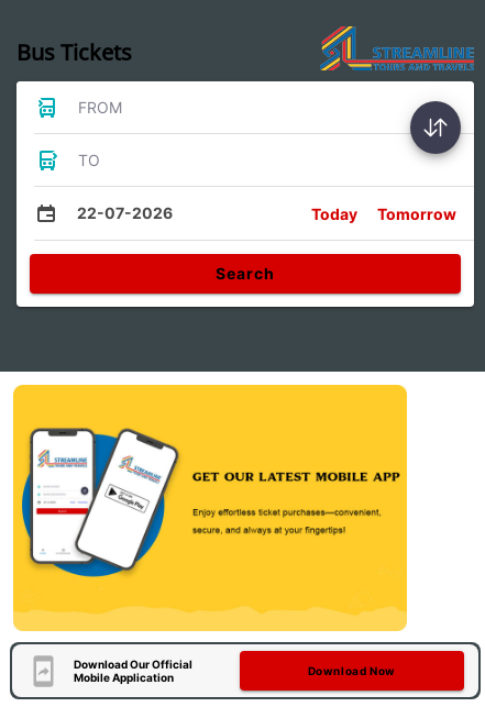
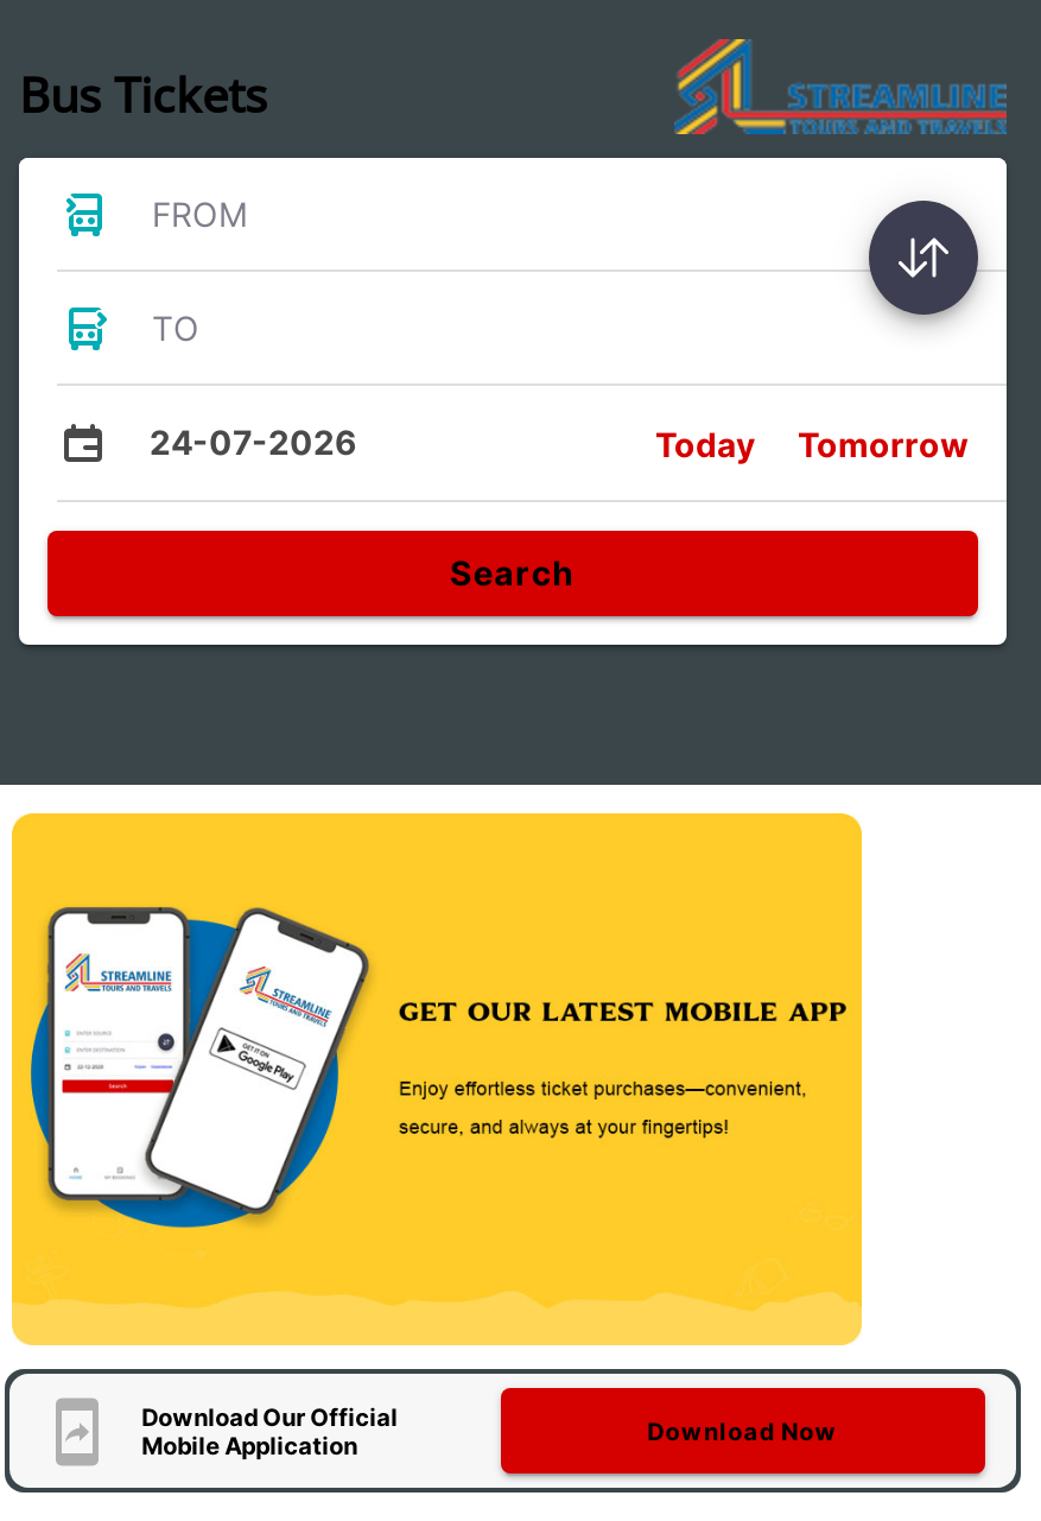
- 22-07-2026
+ 24-07-2026
